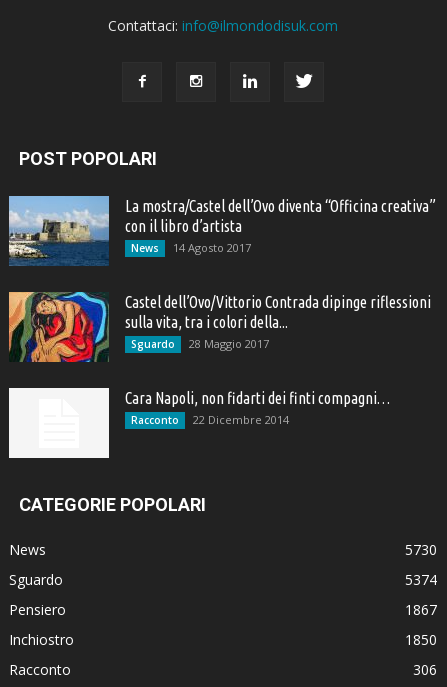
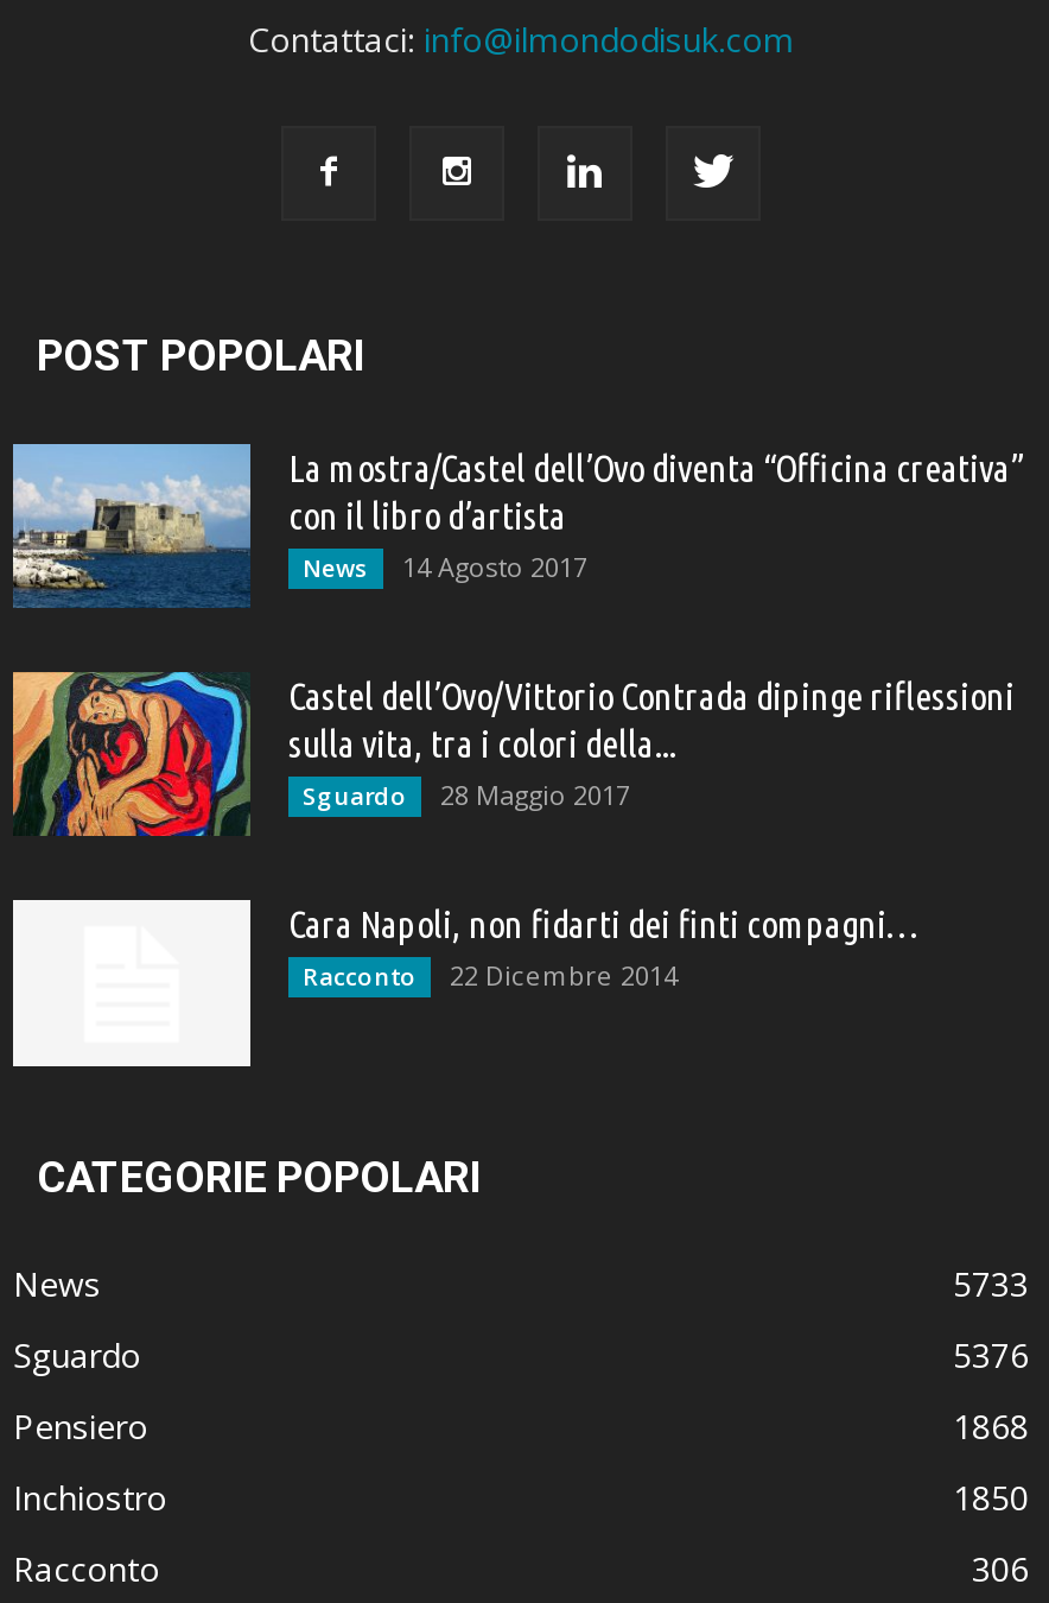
- 5730
+ 5733

- 5374
+ 5376

- 1867
+ 1868
